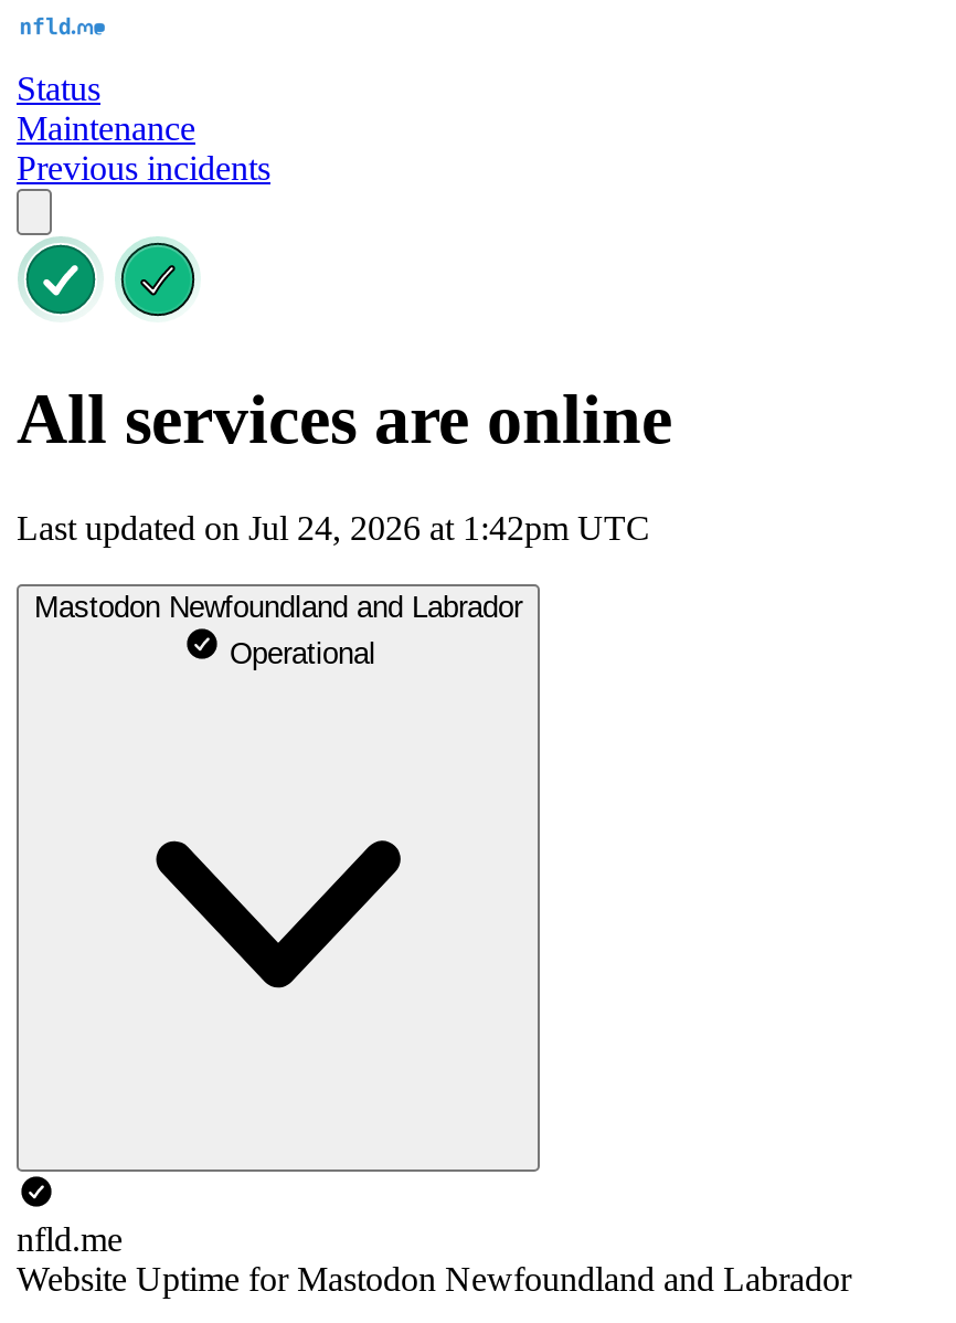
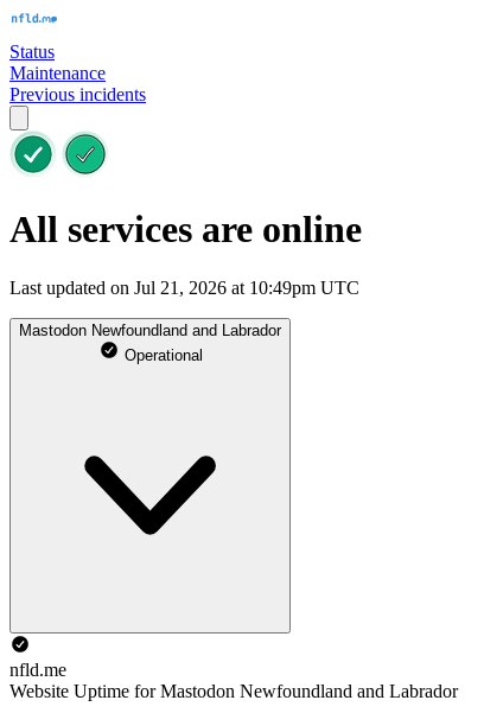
- Last updated on Jul 24, 2026 at 1:42pm UTC
+ Last updated on Jul 21, 2026 at 10:49pm UTC
